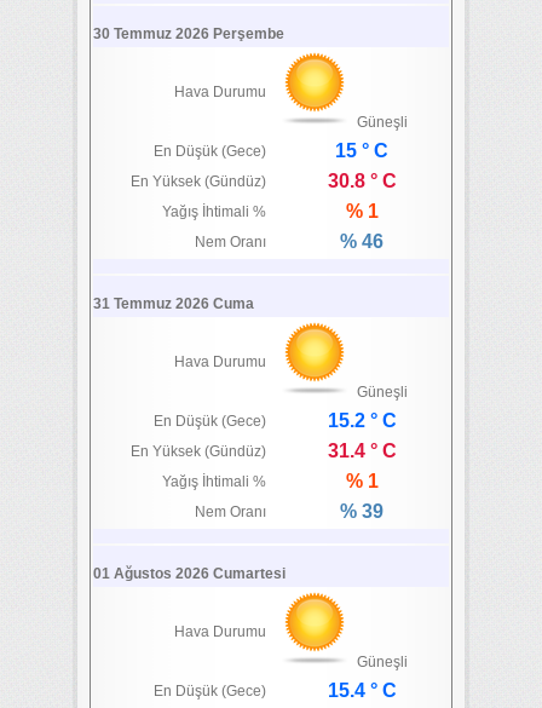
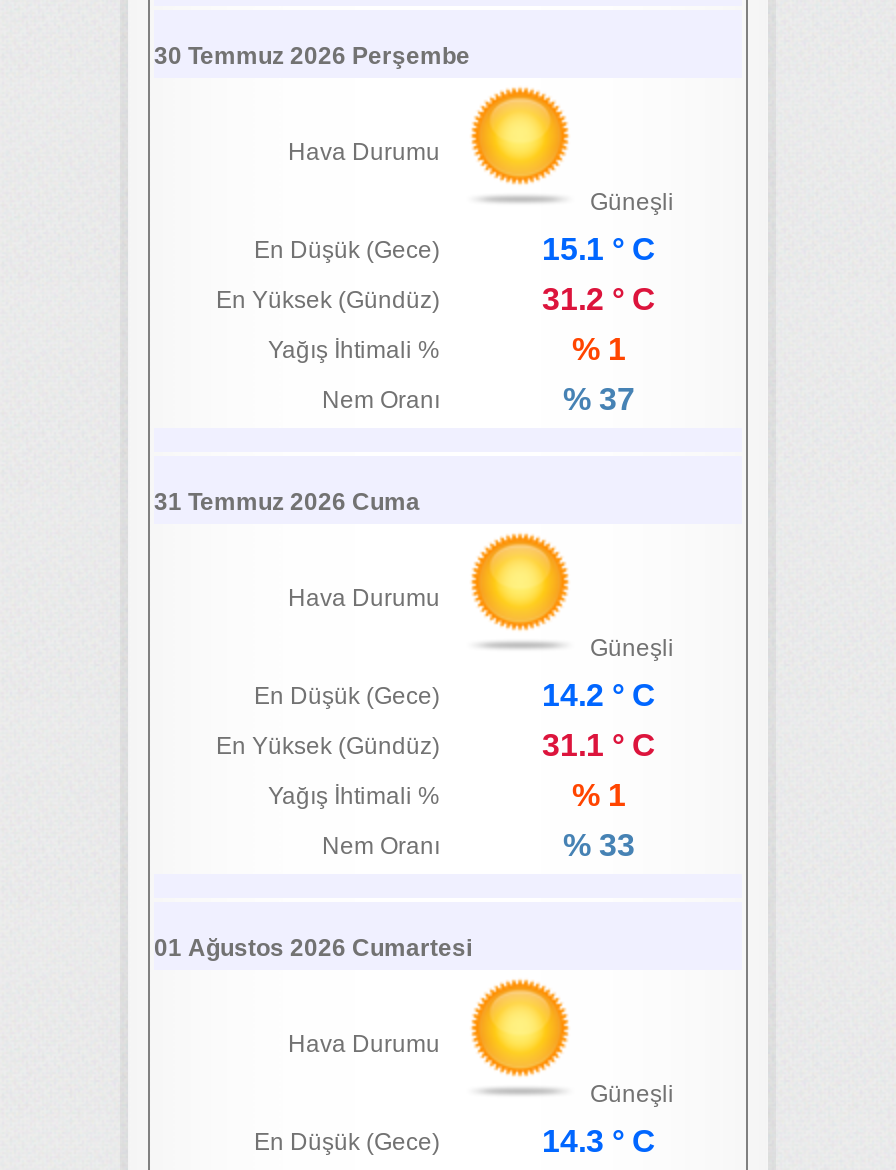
- 15 ° C
+ 15.1 ° C

- 30.8 ° C
+ 31.2 ° C

- % 46
+ % 37

- 15.2 ° C
+ 14.2 ° C

- 31.4 ° C
+ 31.1 ° C

- % 39
+ % 33

- 15.4 ° C
+ 14.3 ° C
